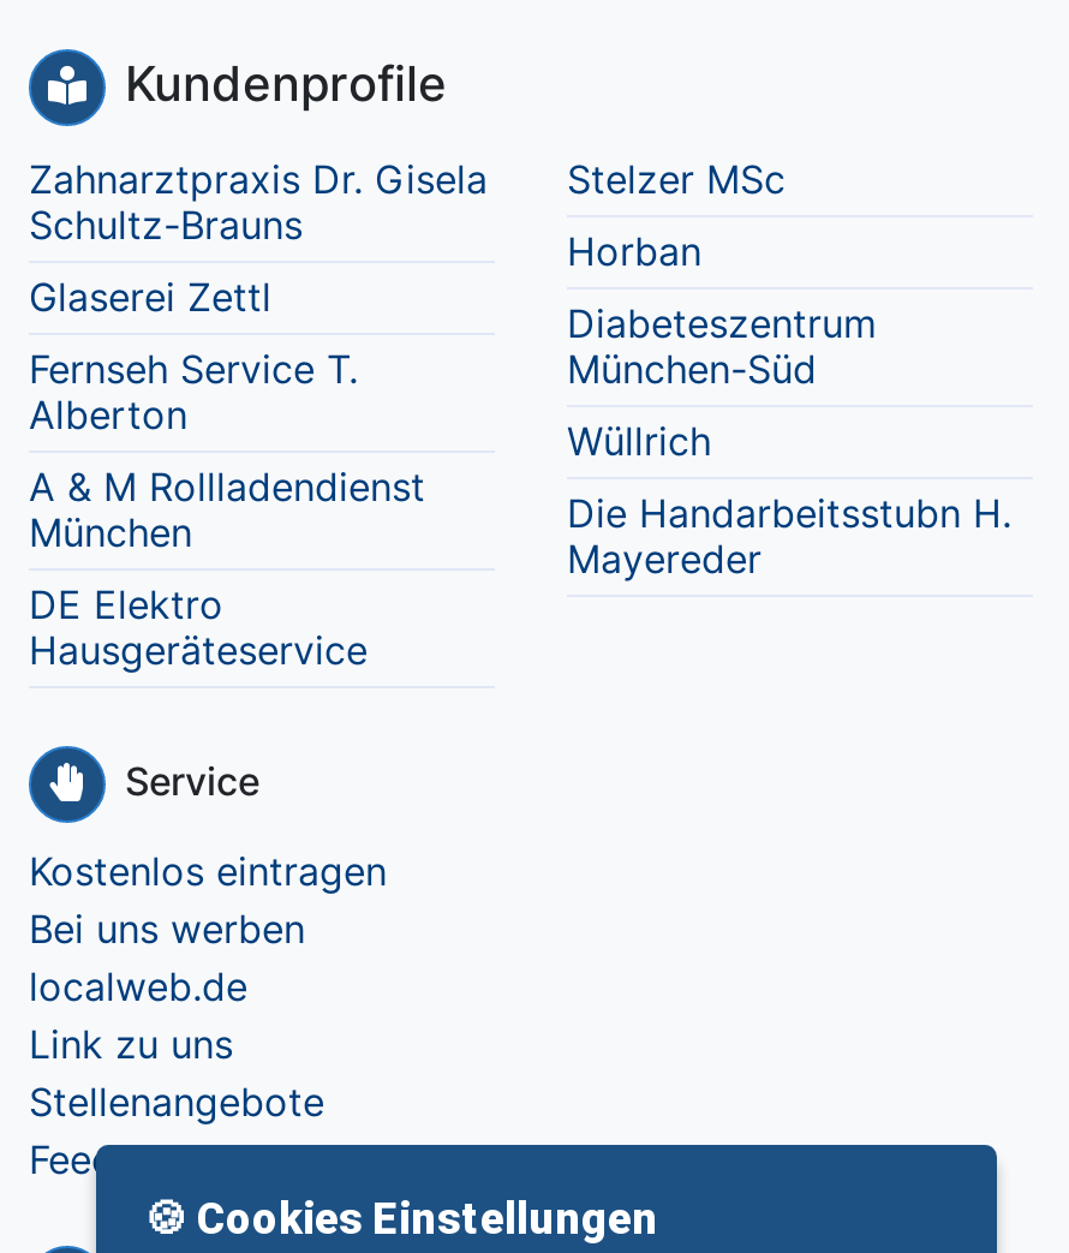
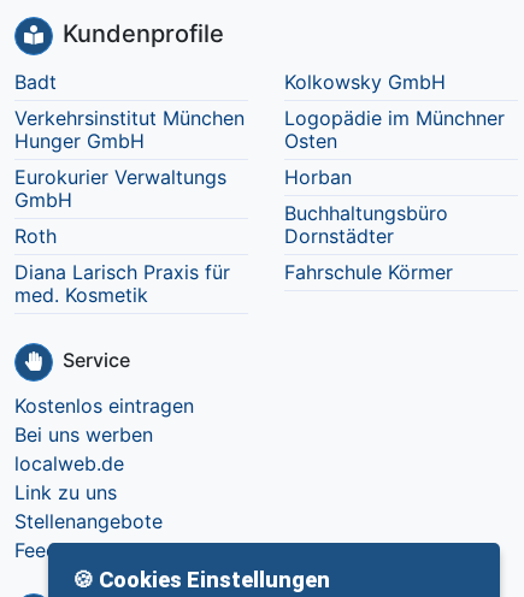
- Zahnarztpraxis Dr. Gisela
- Schultz-Brauns
- Glaserei Zettl
- Fernseh Service T.
- Alberton
- A & M Rollladendienst
- München
- DE Elektro
- Hausgeräteservice
+ Badt
+ Verkehrsinstitut München
+ Hunger GmbH
+ Eurokurier Verwaltungs
+ GmbH
+ Roth
+ Diana Larisch Praxis für
+ med. Kosmetik

- Stelzer MSc
+ Kolkowsky GmbH
+ Logopädie im Münchner
+ Osten

moved down: Horban

- Diabeteszentrum
- München-Süd
- Wüllrich
- Die Handarbeitsstubn H.
- Mayereder
+ Buchhaltungsbüro
+ Dornstädter
+ Fahrschule Körmer
